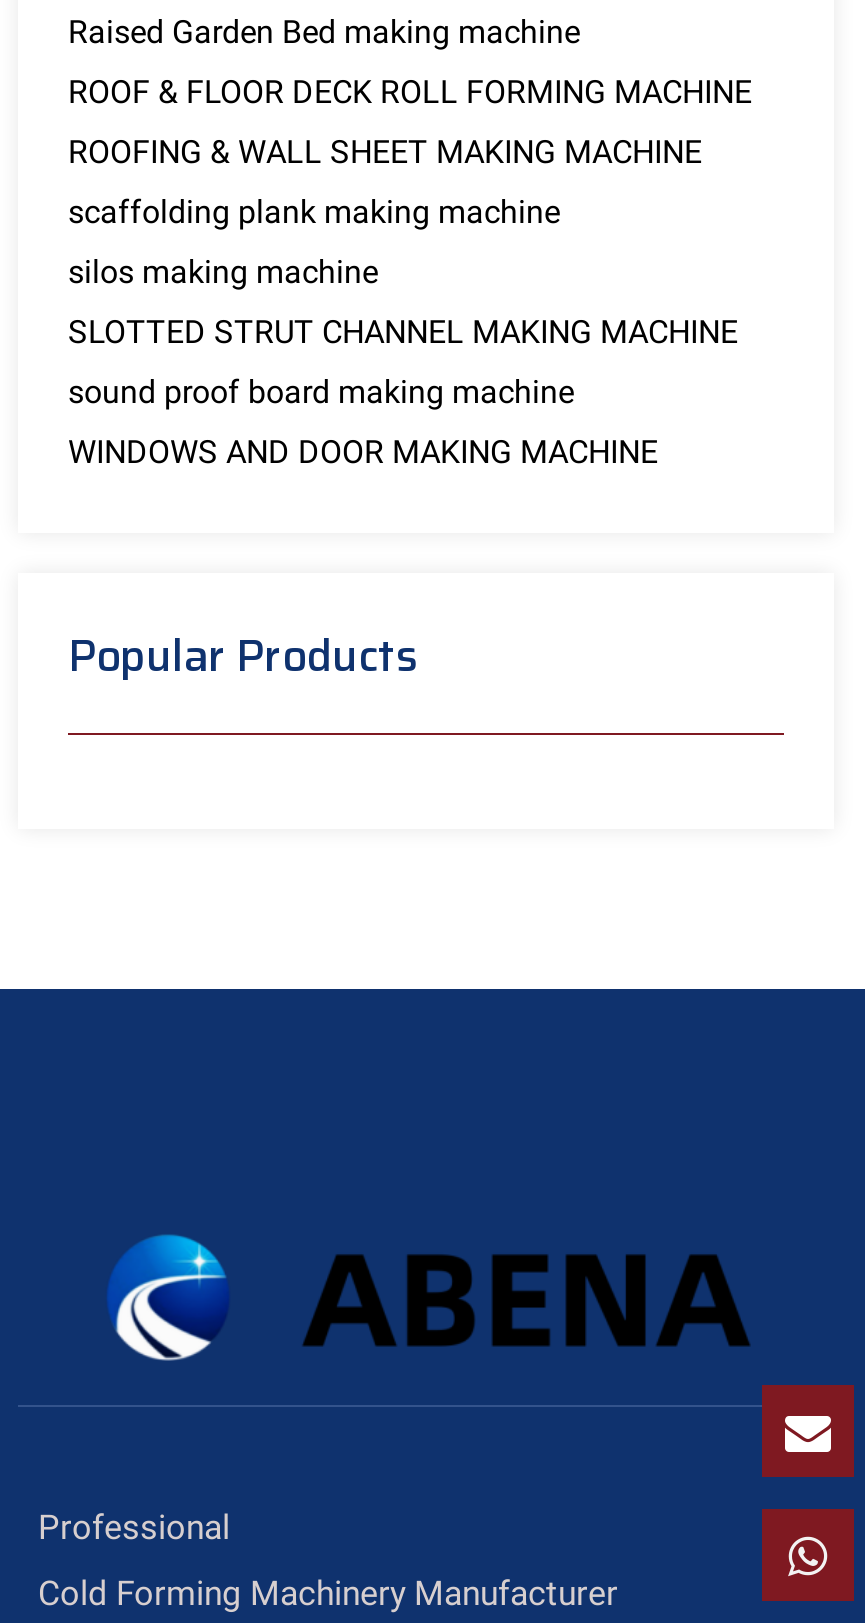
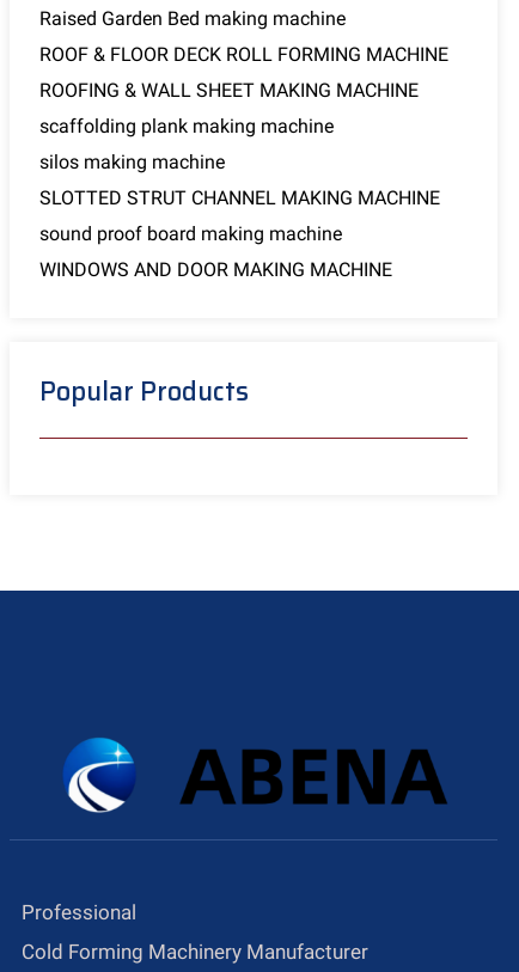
- [image]

- [image]
